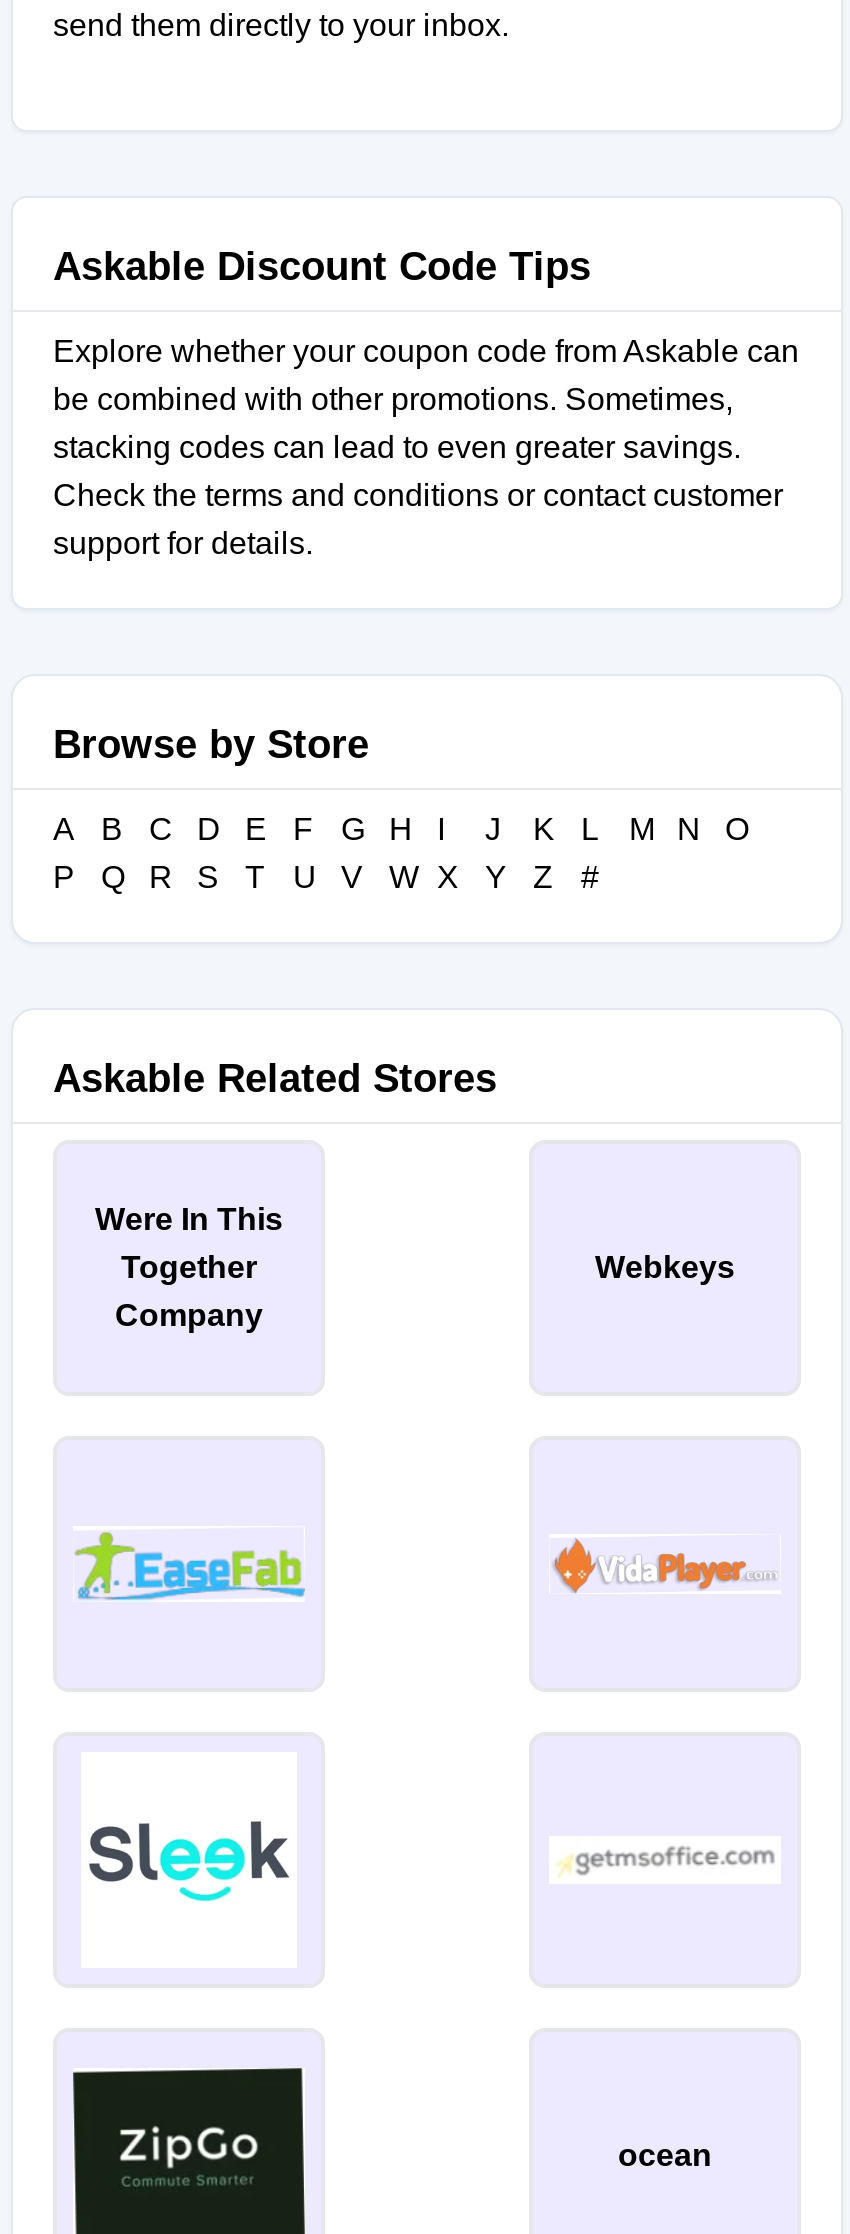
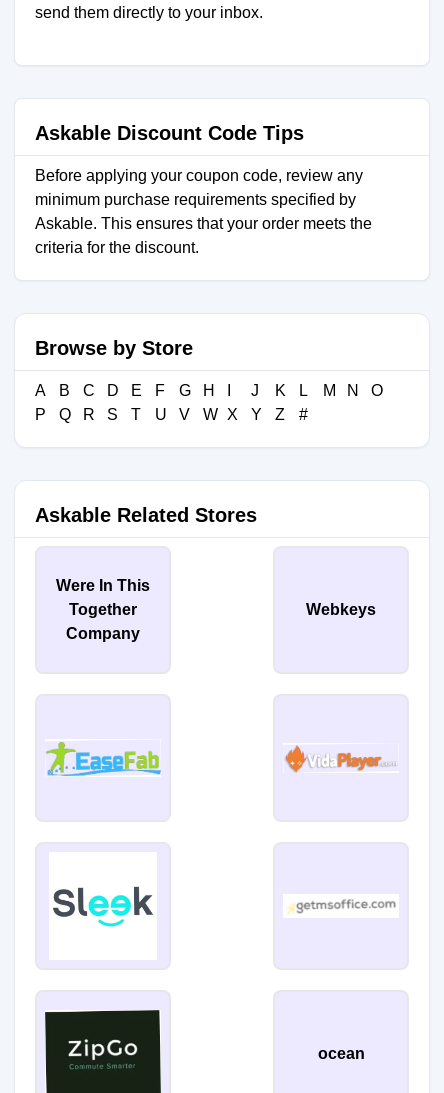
- Explore whether your coupon code from Askable can
- be combined with other promotions. Sometimes,
- stacking codes can lead to even greater savings.
- Check the terms and conditions or contact customer
- support for details.
+ Before applying your coupon code, review any
+ minimum purchase requirements specified by
+ Askable. This ensures that your order meets the
+ criteria for the discount.
